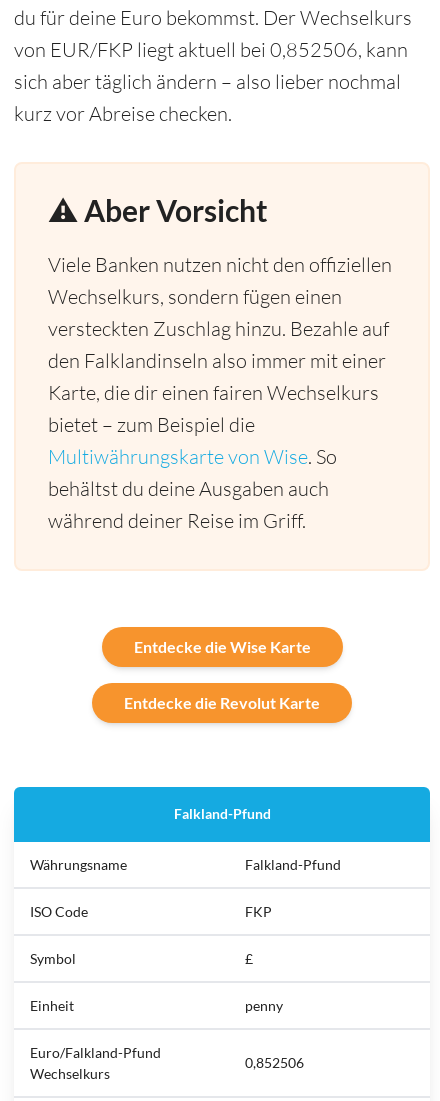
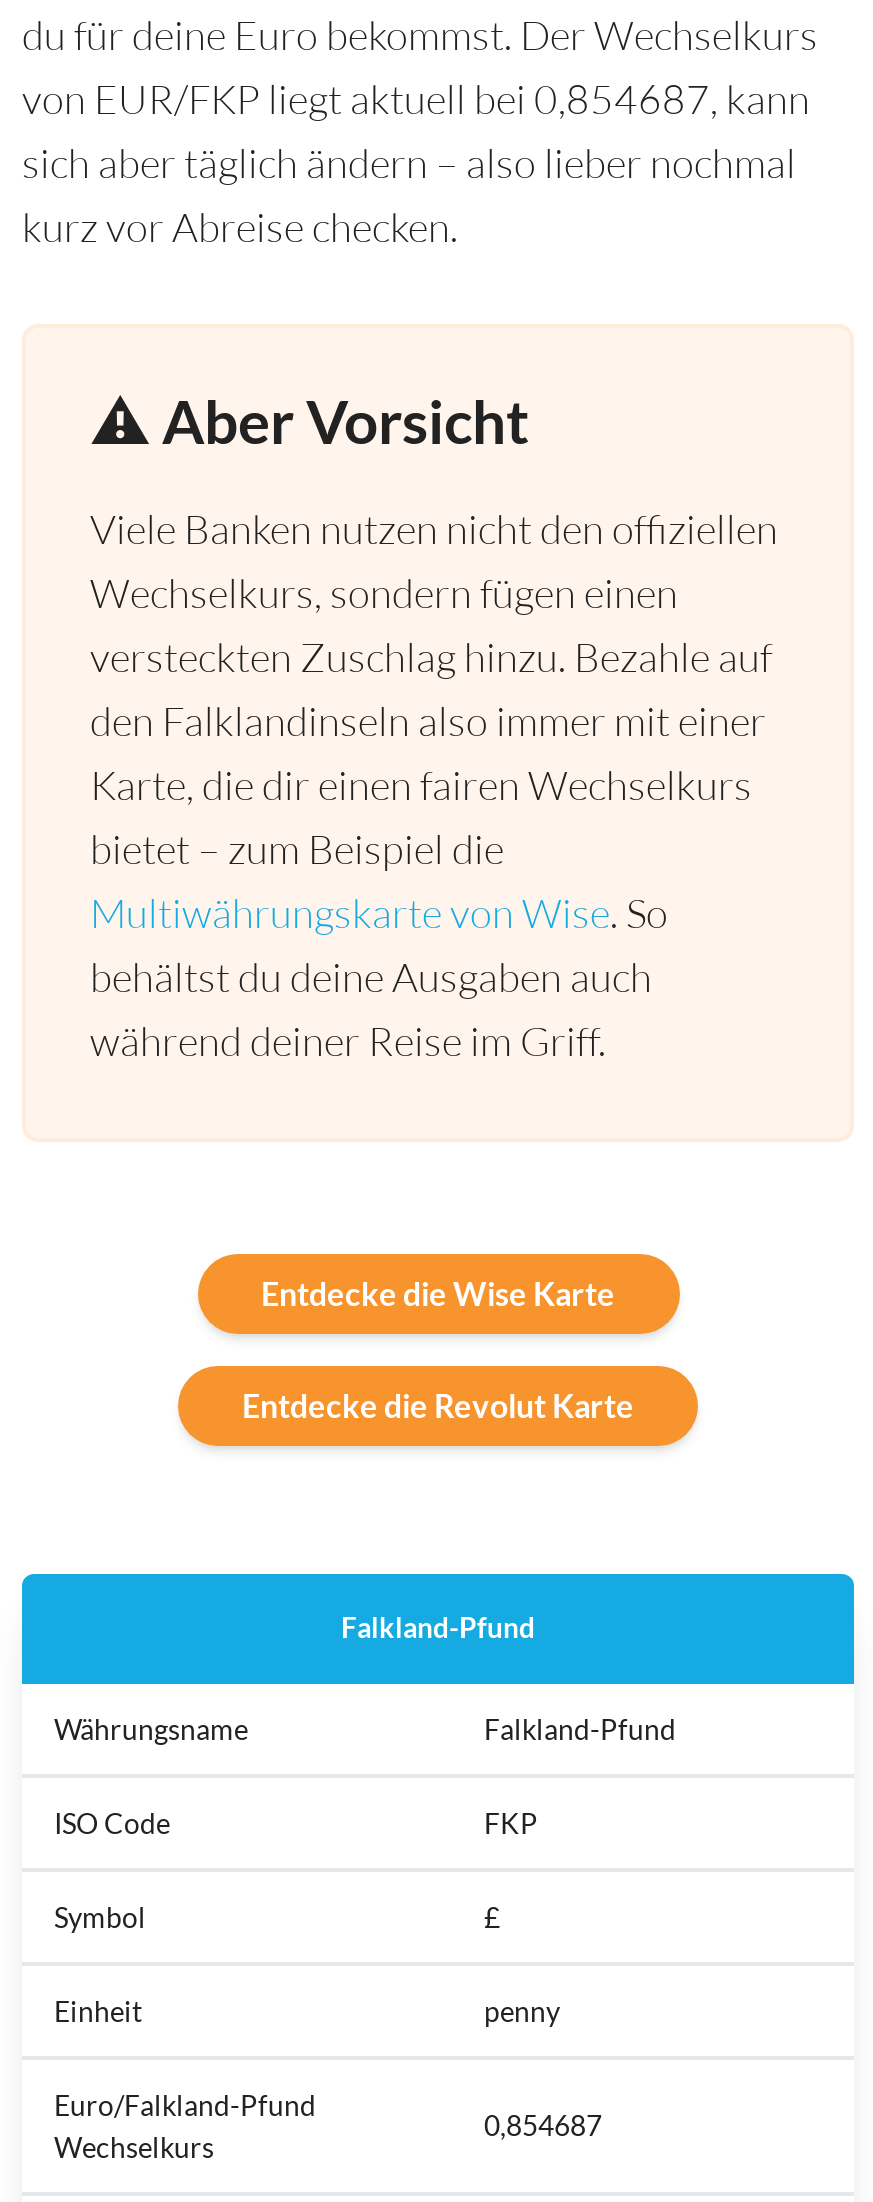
- von EUR/FKP liegt aktuell bei 0,852506, kann
+ von EUR/FKP liegt aktuell bei 0,854687, kann

- 0,852506
+ 0,854687
